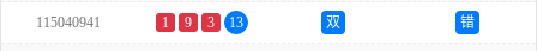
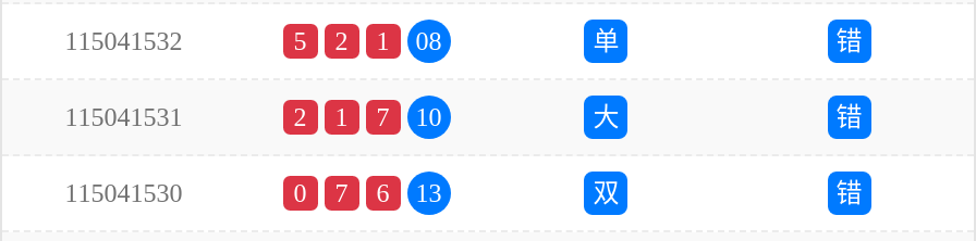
- 115040941
+ 115041532
+ 5
+ 2

- 9
- 3
+ 08
+ 单
+ 错
+ 115041531
+ 2
+ 1
+ 7
+ 10
+ 大
+ 错
+ 115041530
+ 0
+ 7
+ 6
